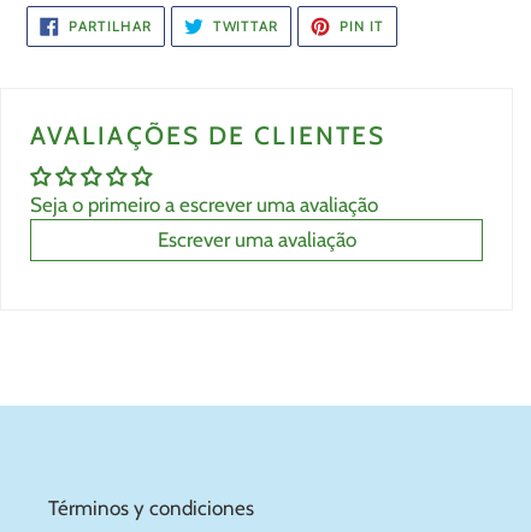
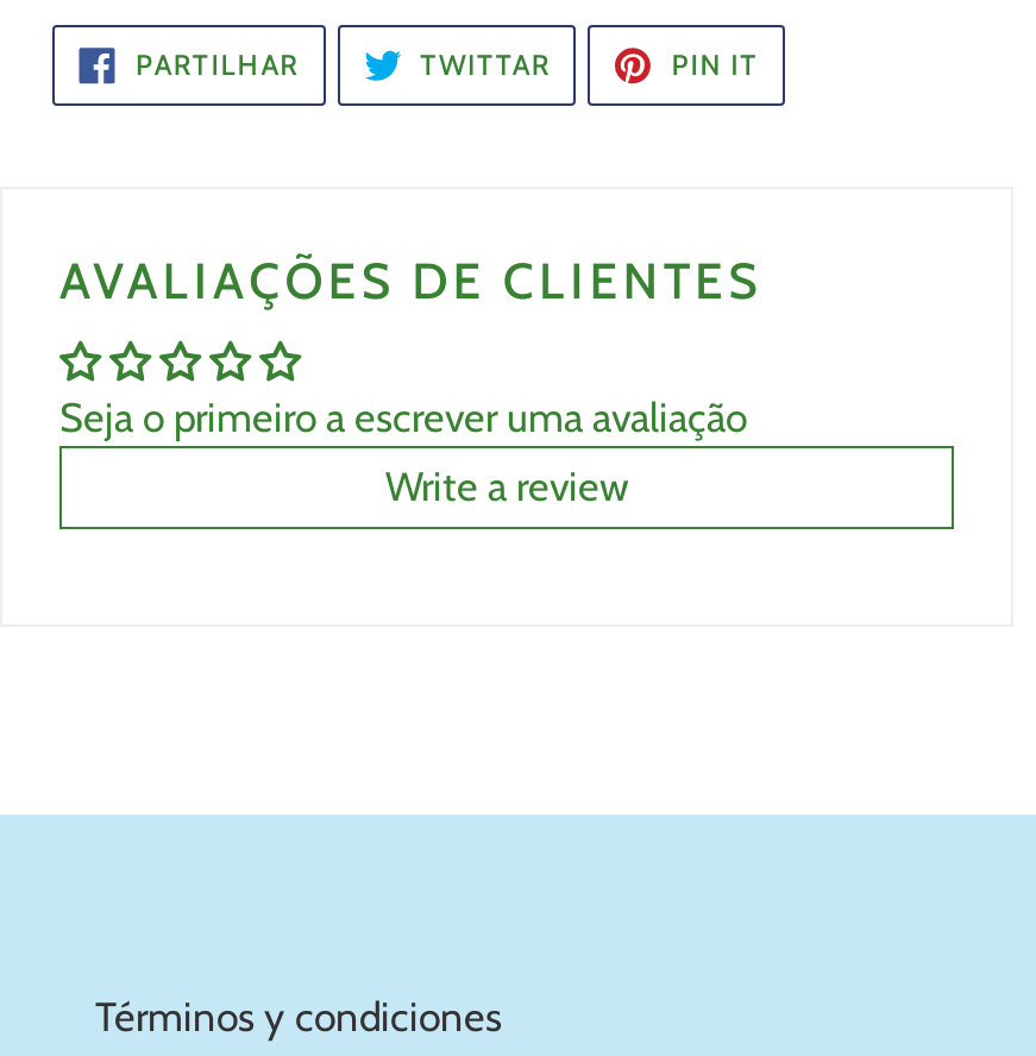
- Escrever uma avaliação
+ Write a review
